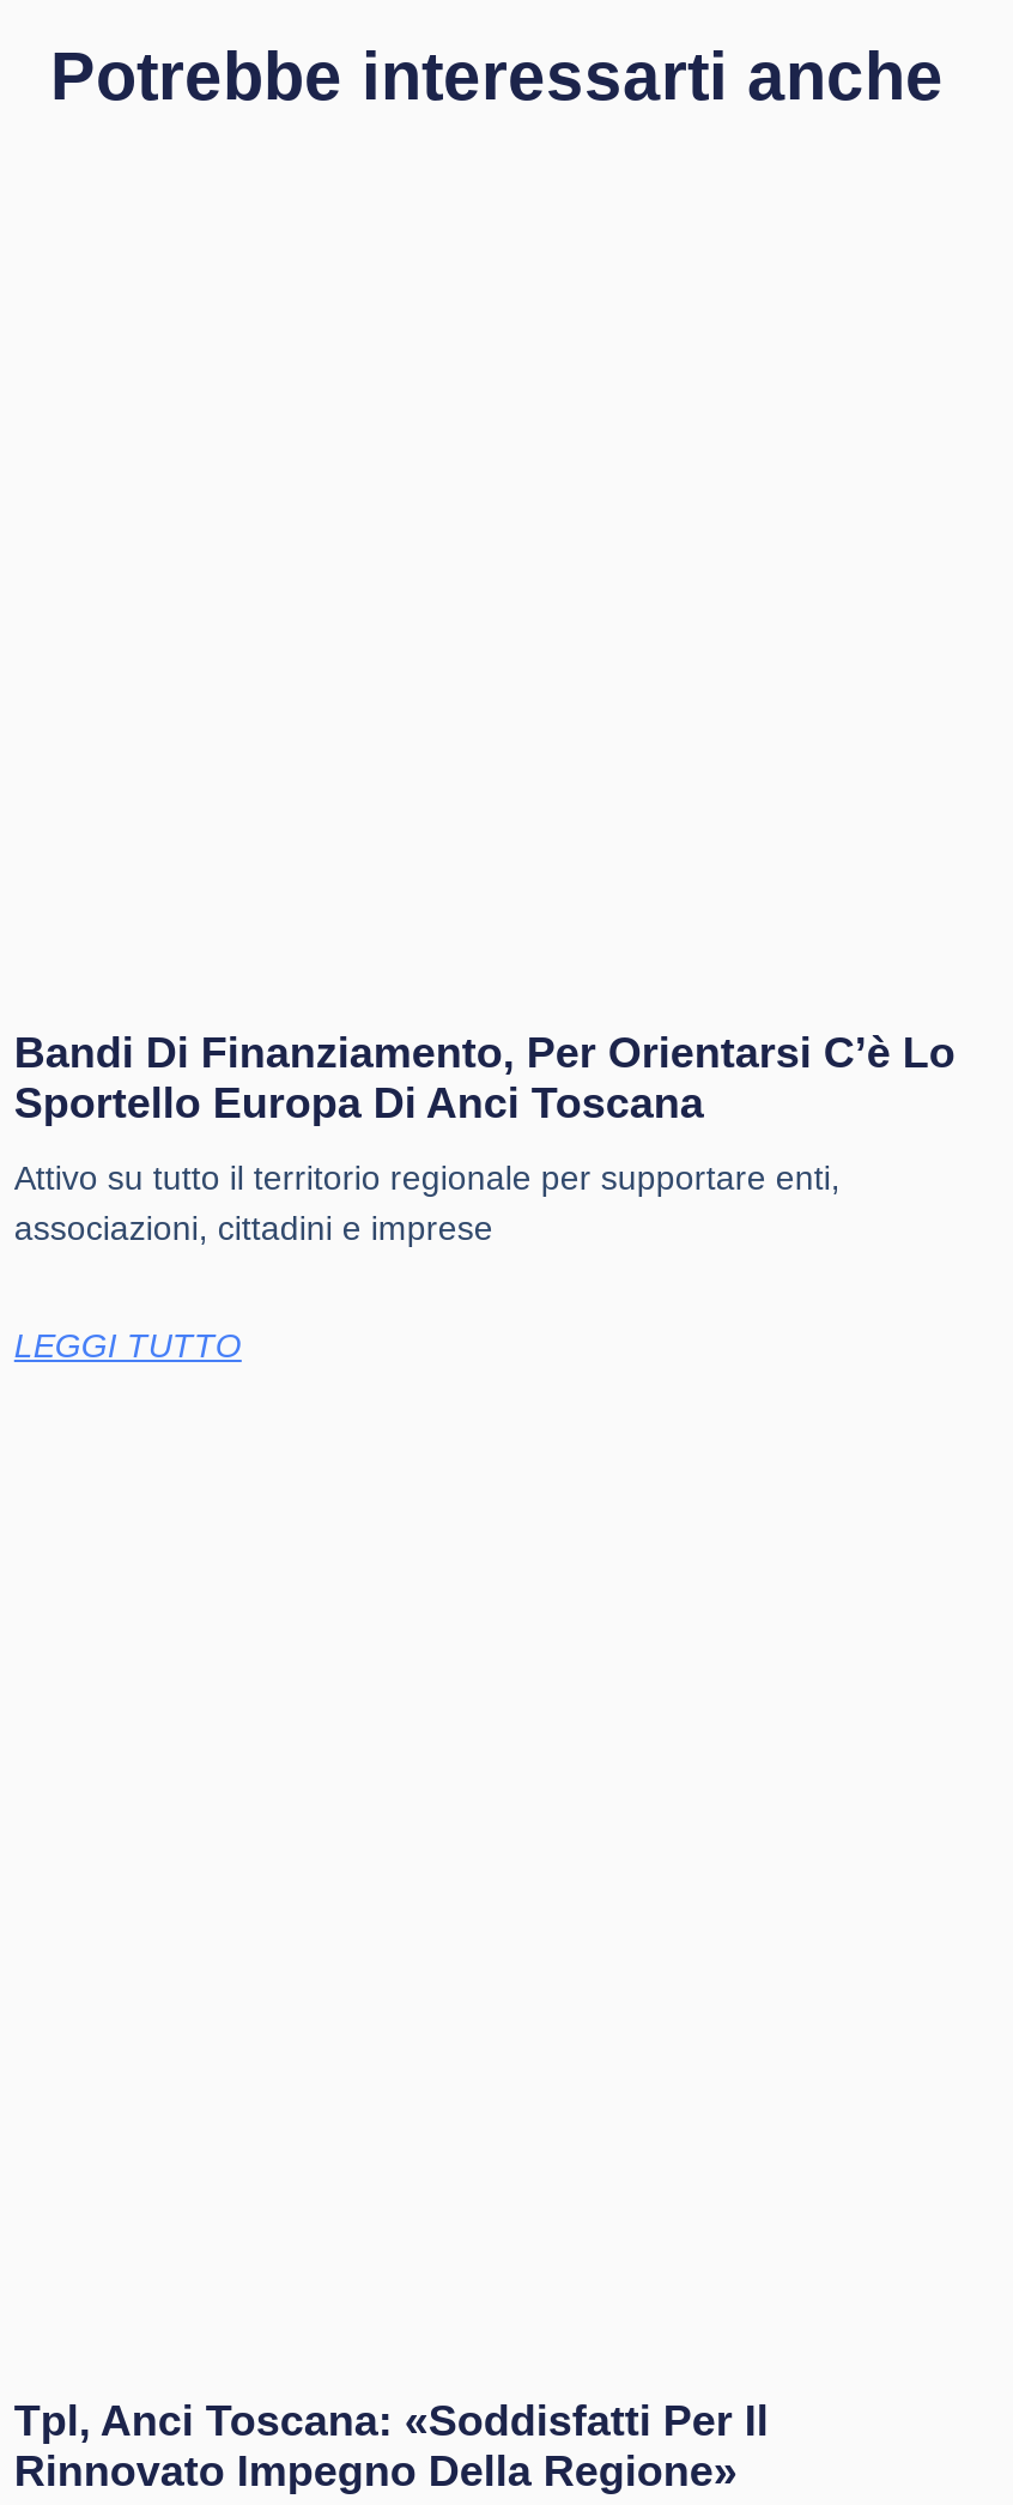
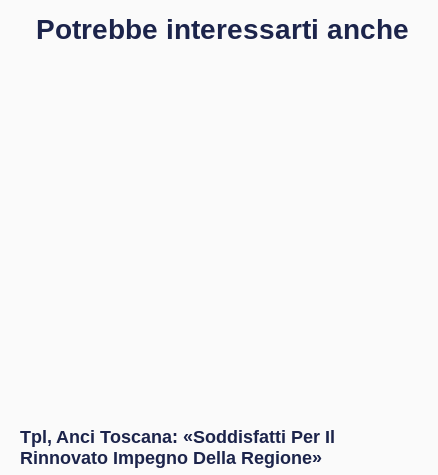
- Bandi Di Finanziamento, Per Orientarsi C’è Lo
- Sportello Europa Di Anci Toscana
- Attivo su tutto il territorio regionale per supportare enti,
- associazioni, cittadini e imprese
- LEGGI TUTTO
